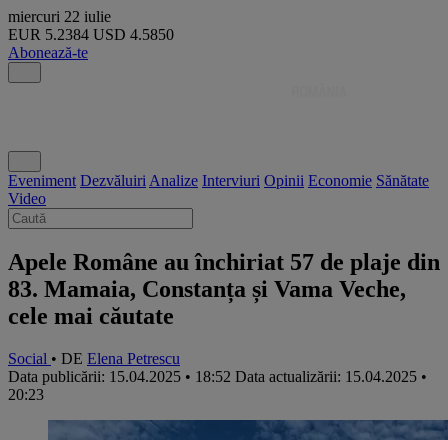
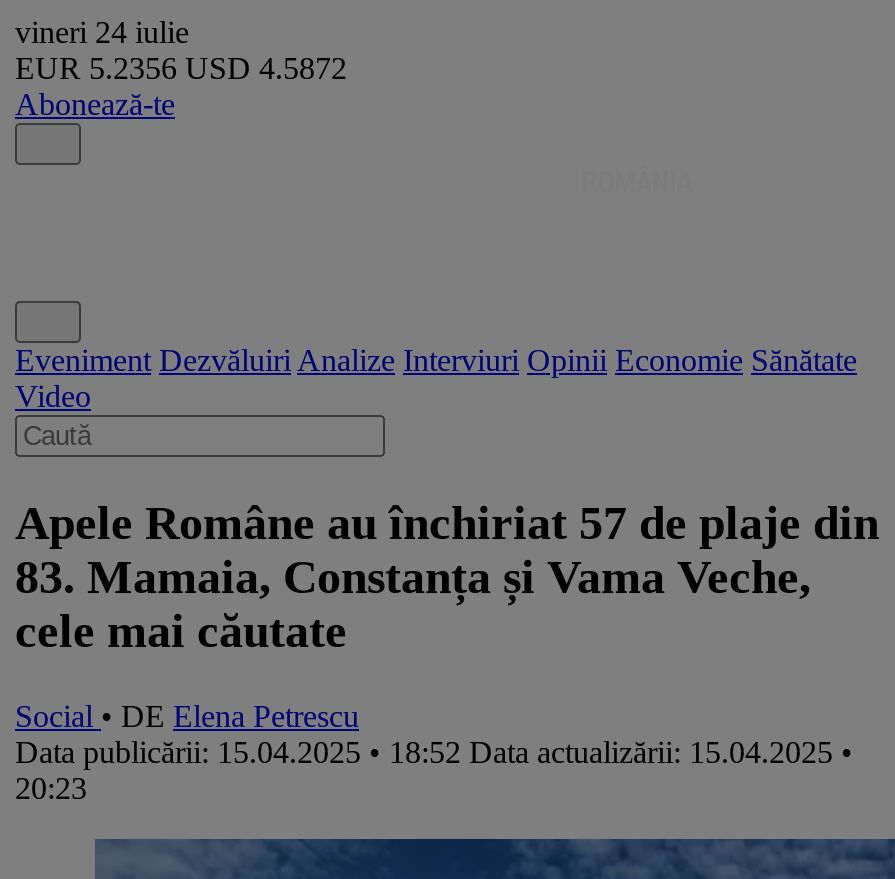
- miercuri 22 iulie
+ vineri 24 iulie

- EUR 5.2384 USD 4.5850
+ EUR 5.2356 USD 4.5872
